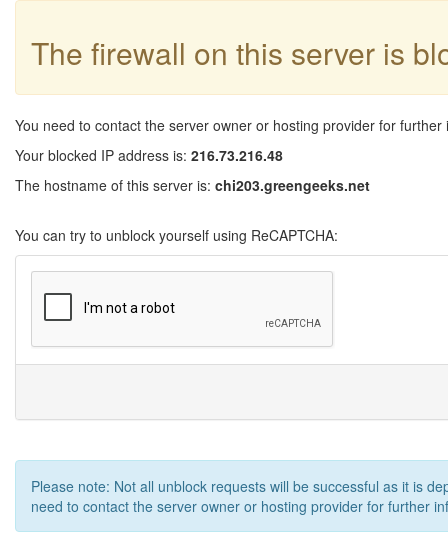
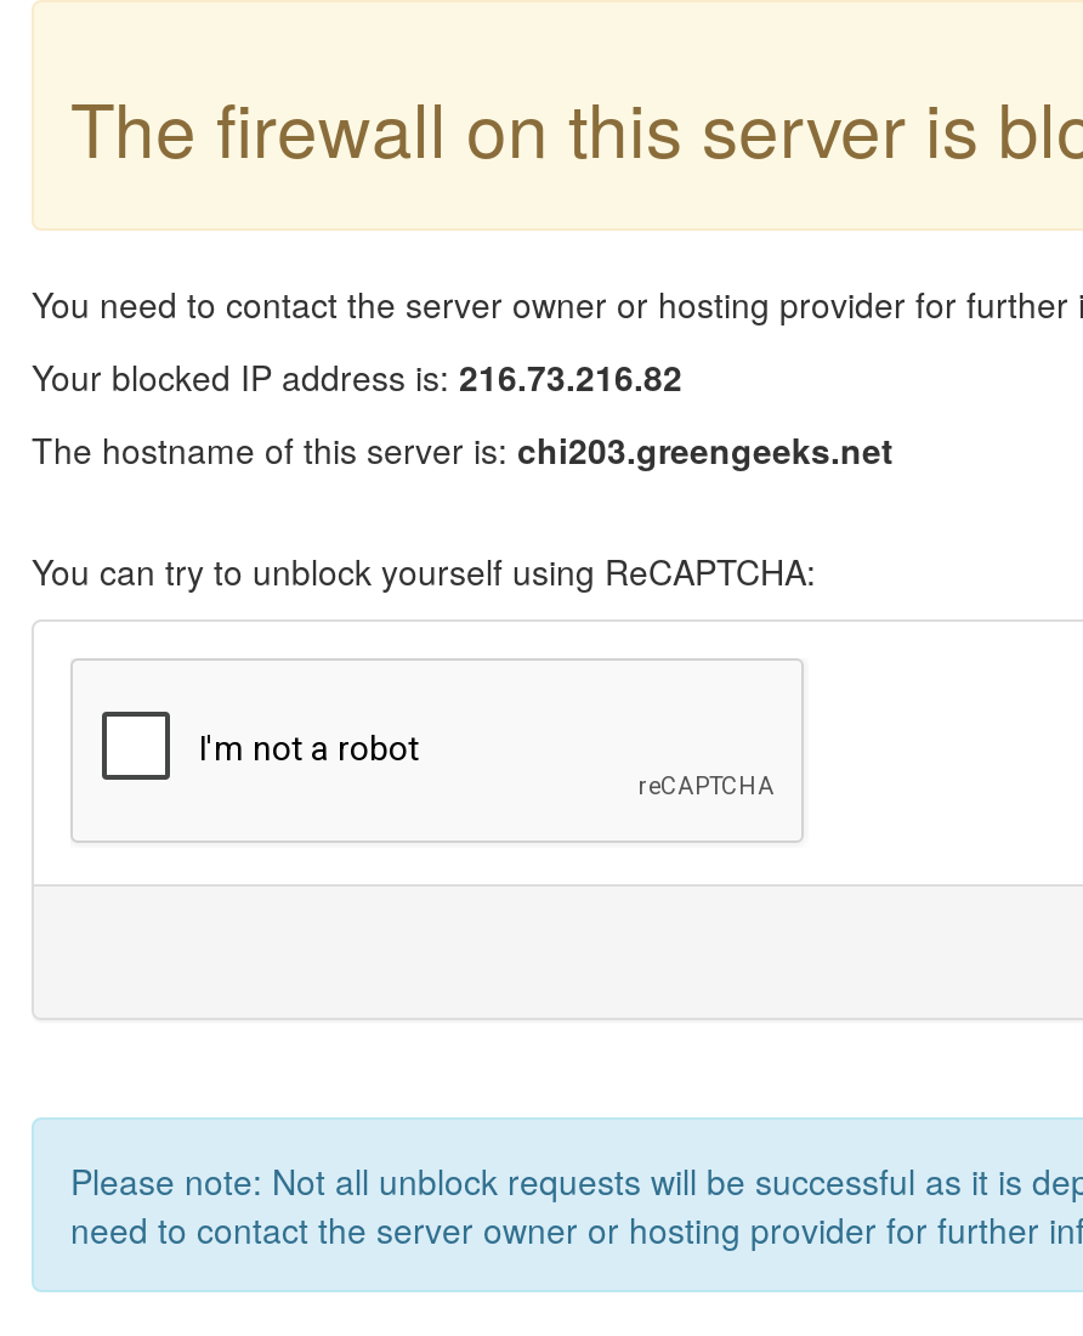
- Your blocked IP address is: 216.73.216.48
+ Your blocked IP address is: 216.73.216.82
